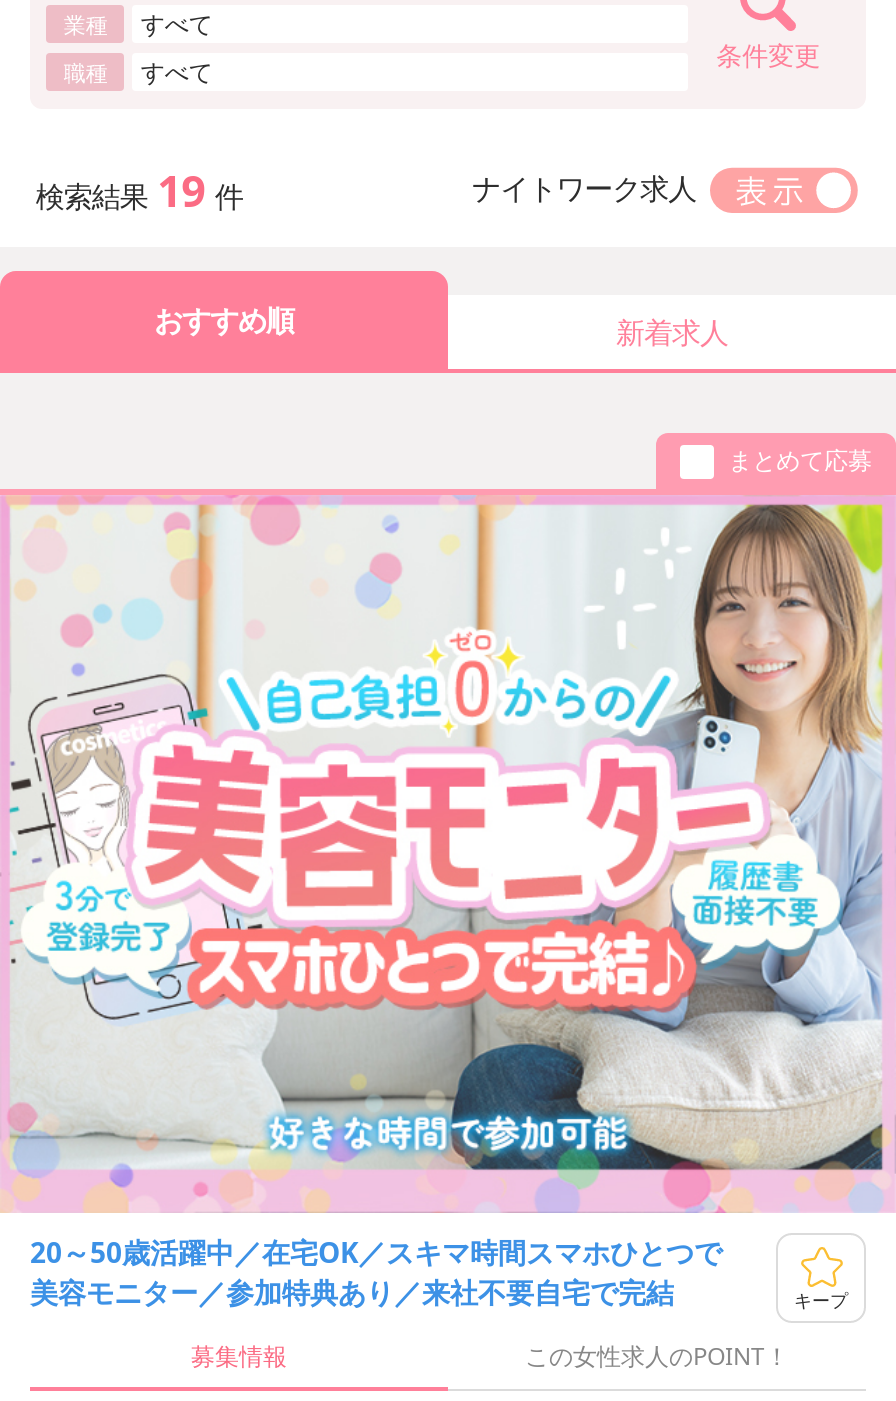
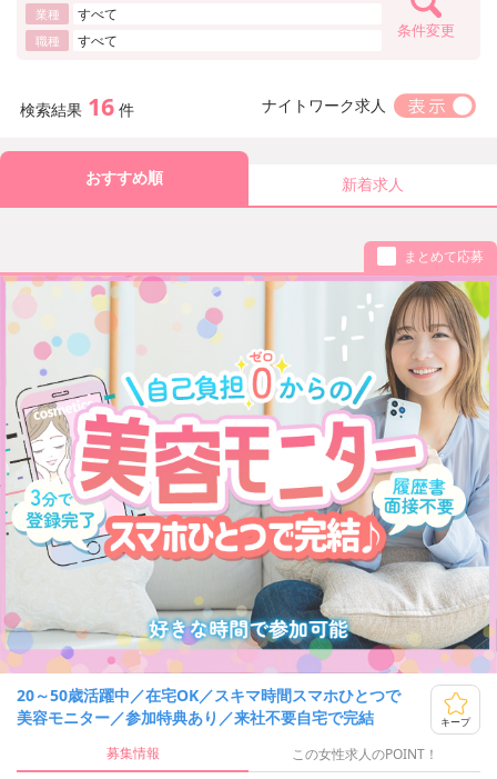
- 検索結果 19 件
+ 検索結果 16 件
